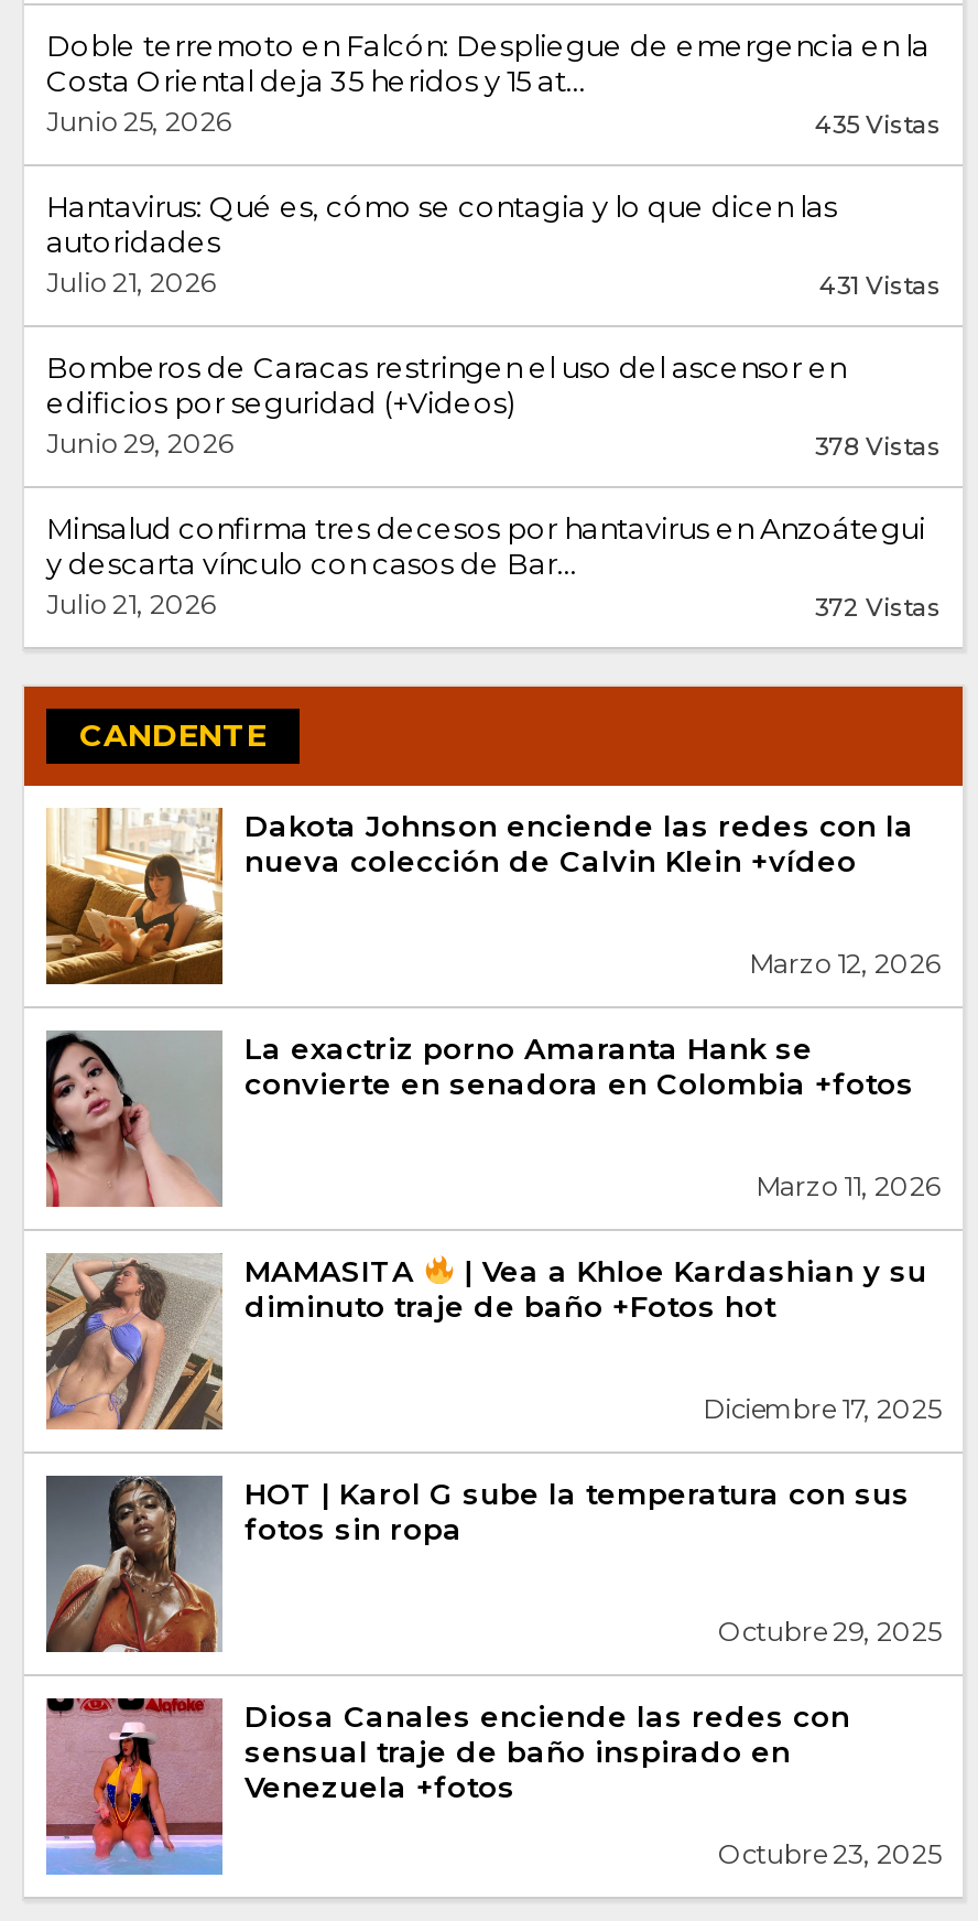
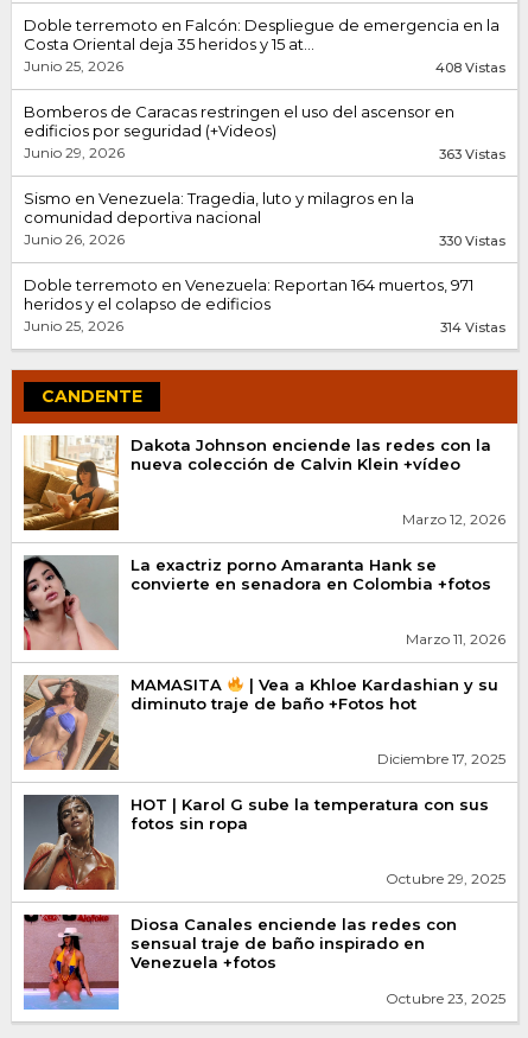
- 435 Vistas
- Hantavirus: Qué es, cómo se contagia y lo que dicen las
- autoridades
- Julio 21, 2026
- 431 Vistas
+ 408 Vistas

moved up: Bomberos de Caracas restringen el uso del ascensor en | edificios por seguridad (+Videos) | Junio 29, 2026

- 378 Vistas
- Minsalud confirma tres decesos por hantavirus en Anzoátegui
- y descarta vínculo con casos de Bar...
- Julio 21, 2026
- 372 Vistas
+ 363 Vistas
+ Sismo en Venezuela: Tragedia, luto y milagros en la
+ comunidad deportiva nacional
+ Junio 26, 2026
+ 330 Vistas
+ Doble terremoto en Venezuela: Reportan 164 muertos, 971
+ heridos y el colapso de edificios
+ Junio 25, 2026
+ 314 Vistas
